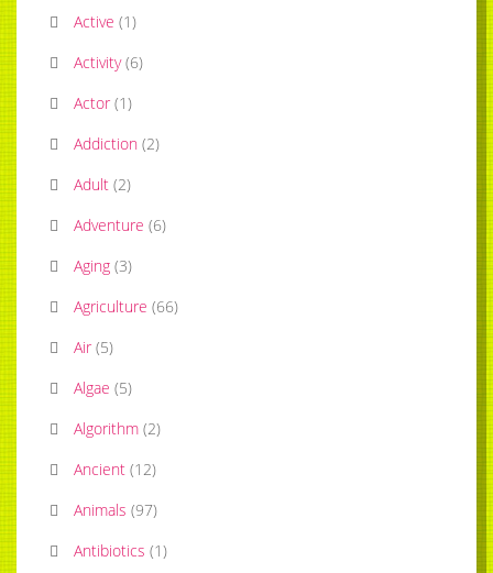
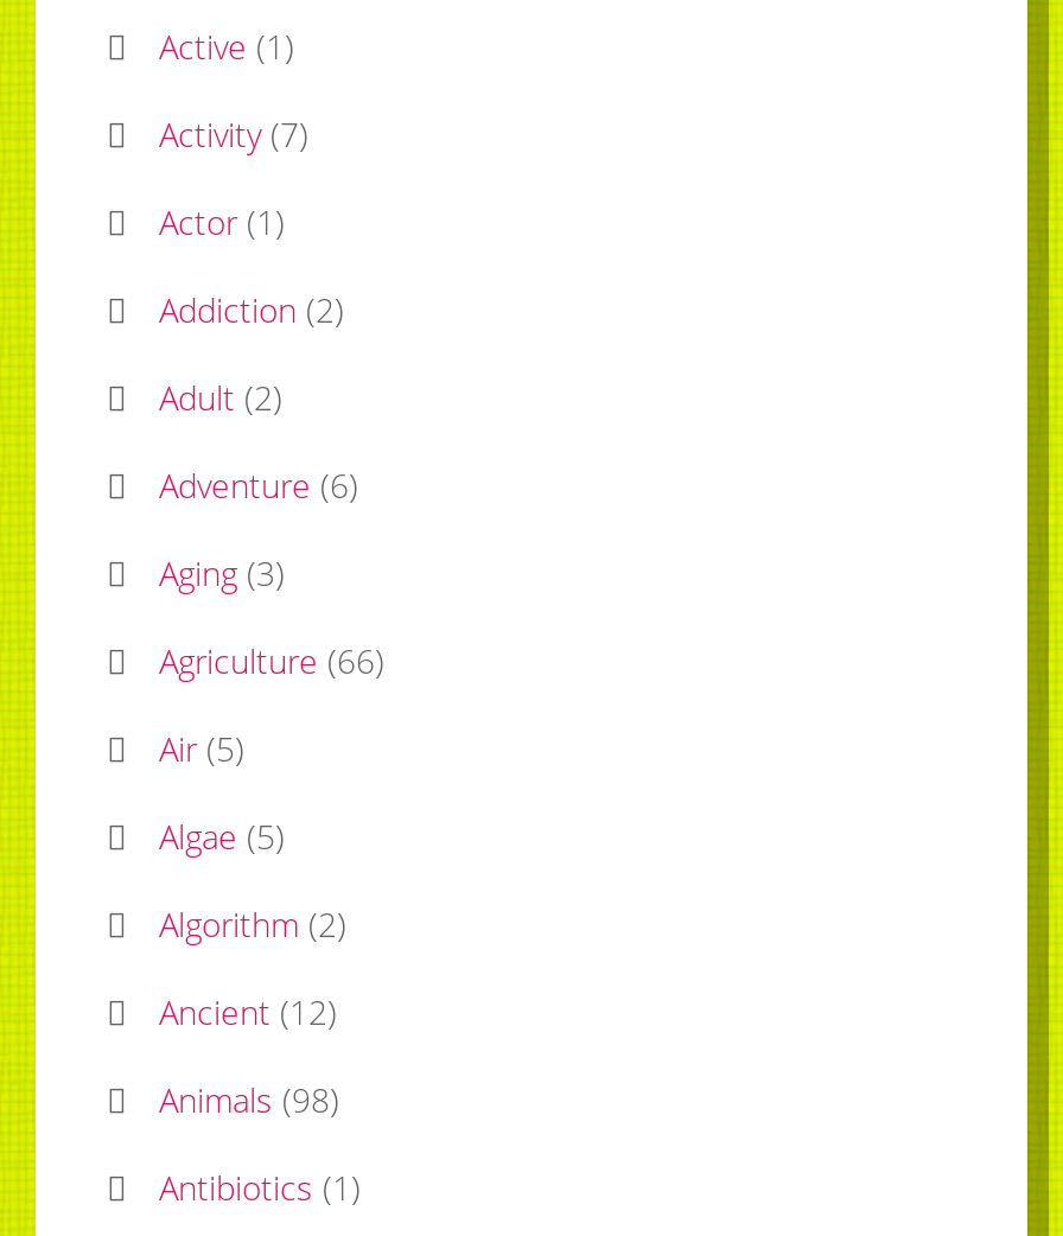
- Activity (6)
+ Activity (7)

- Animals (97)
+ Animals (98)
